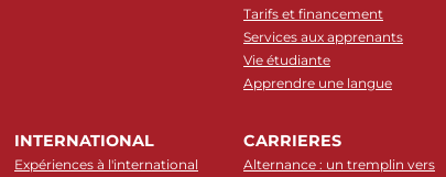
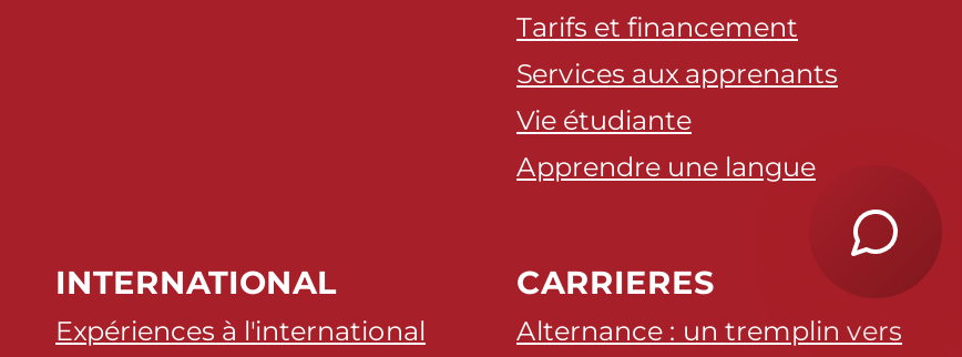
+ [image]
